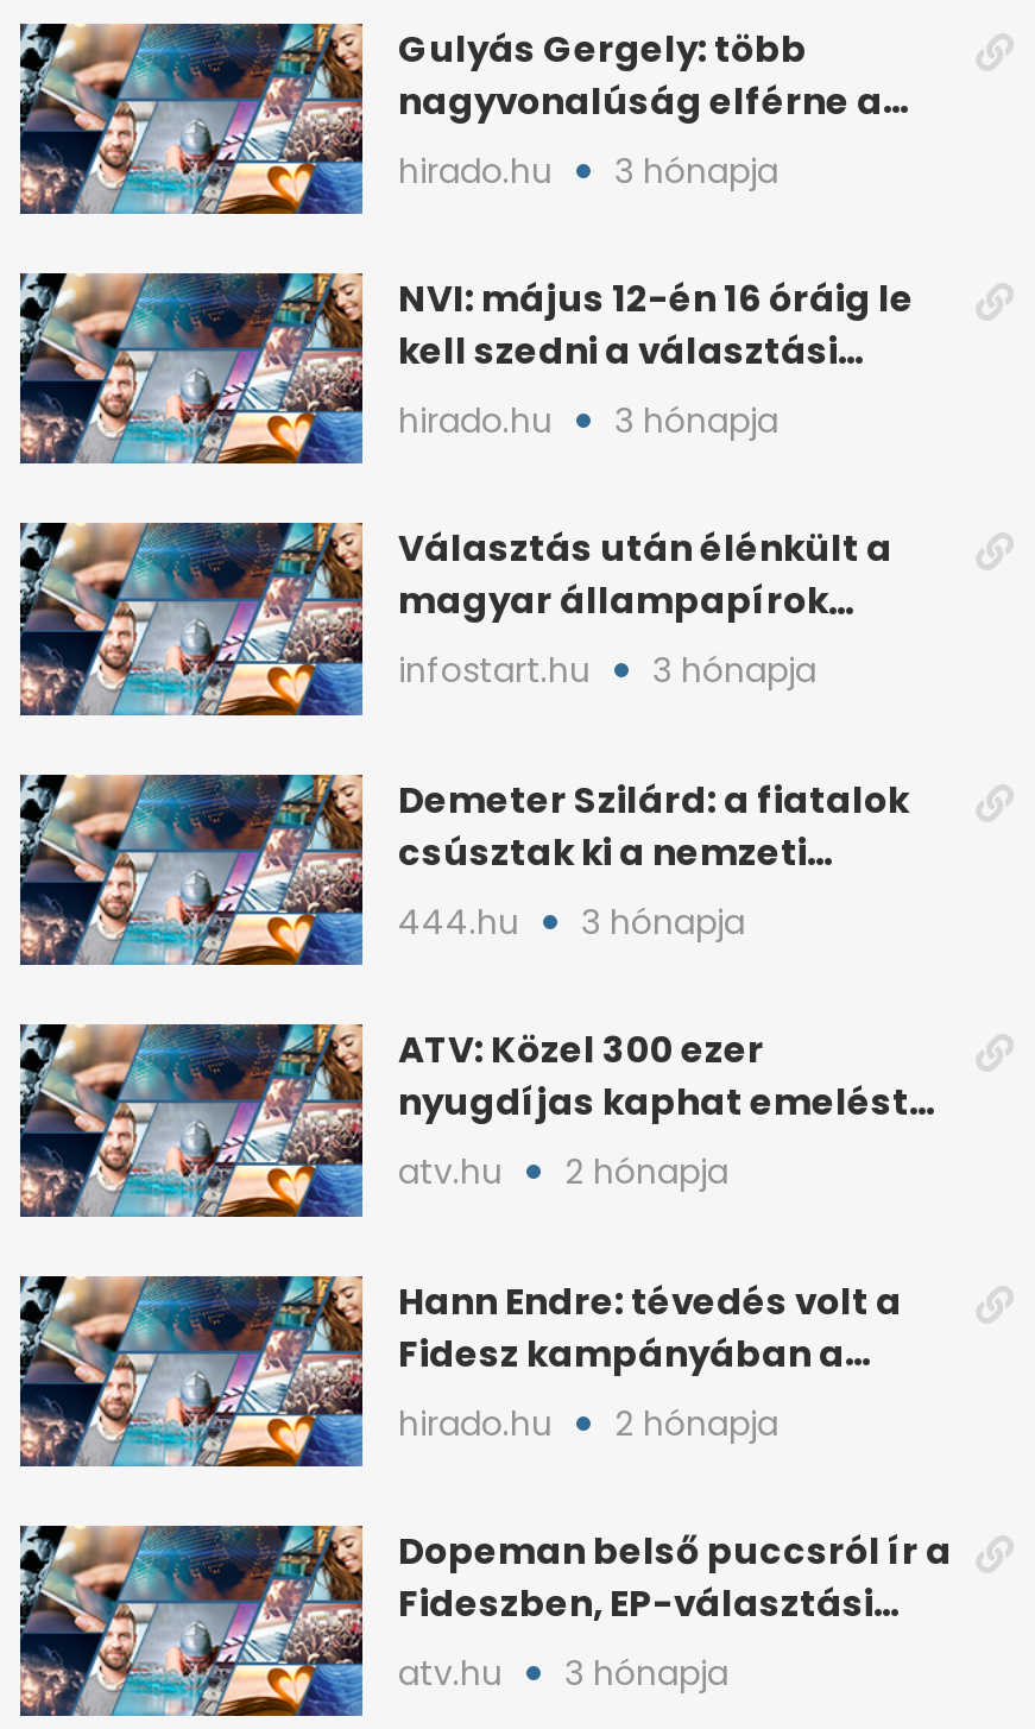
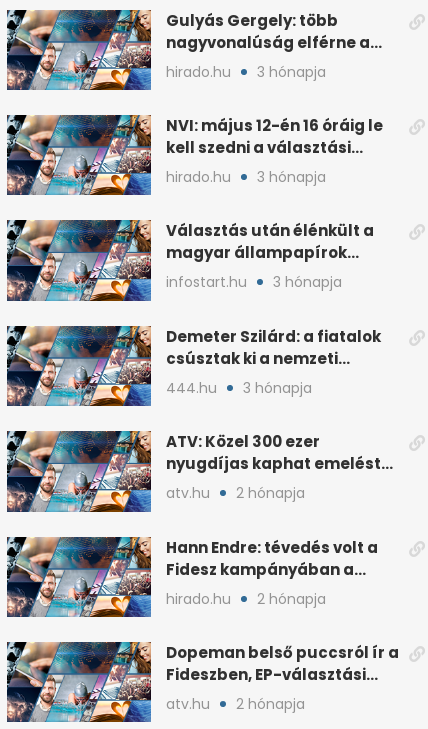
- 3 hónapja
+ 2 hónapja
